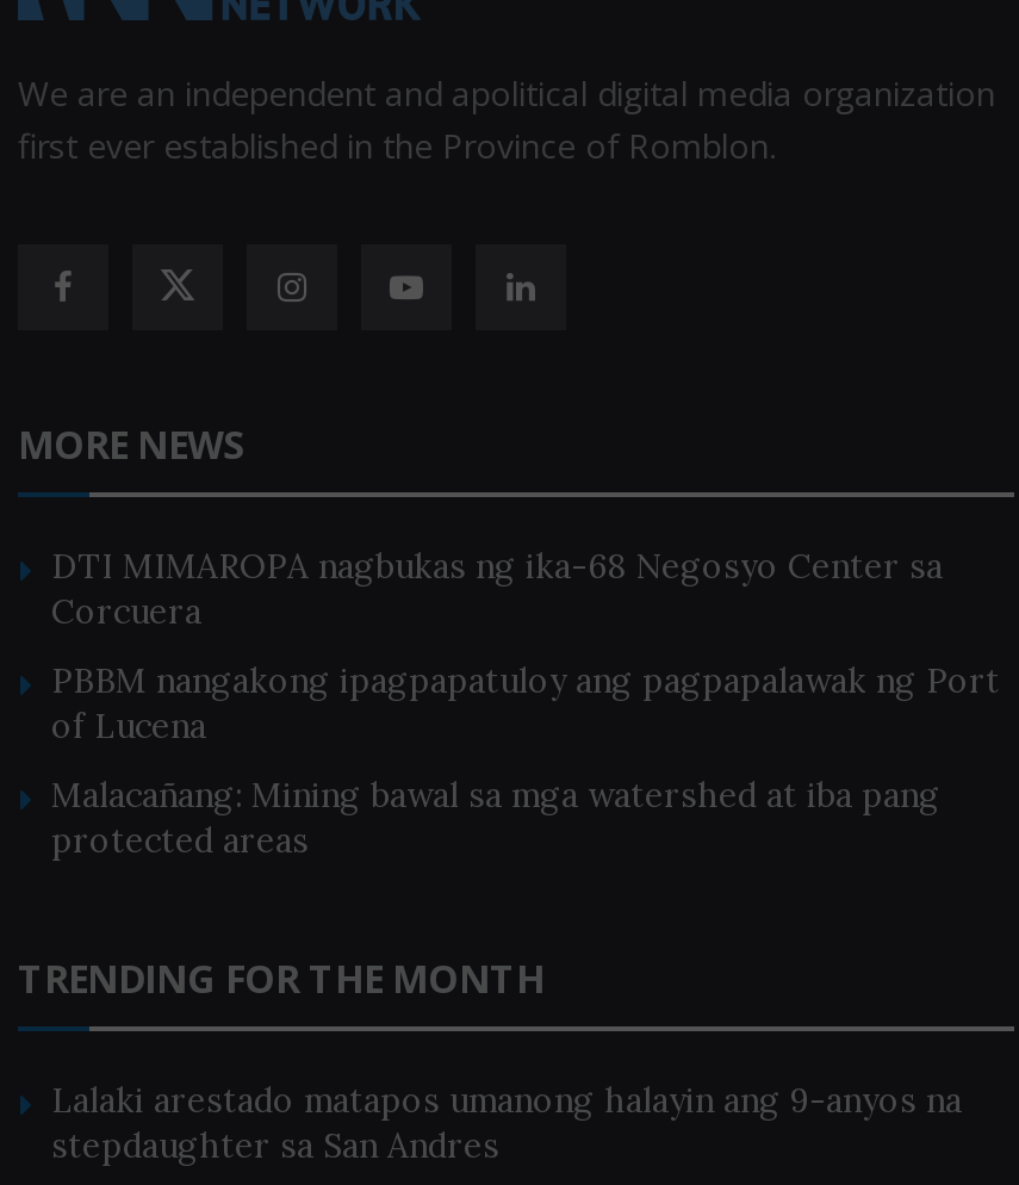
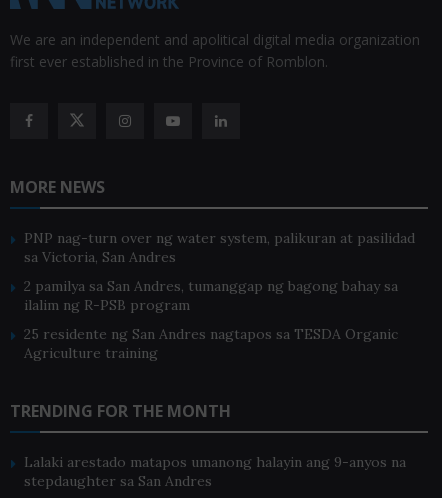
- DTI MIMAROPA nagbukas ng ika-68 Negosyo Center sa
- Corcuera
+ PNP nag-turn over ng water system, palikuran at pasilidad
+ sa Victoria, San Andres

- PBBM nangakong ipagpapatuloy ang pagpapalawak ng Port
- of Lucena
+ 2 pamilya sa San Andres, tumanggap ng bagong bahay sa
+ ilalim ng R-PSB program

- Malacañang: Mining bawal sa mga watershed at iba pang
- protected areas
+ 25 residente ng San Andres nagtapos sa TESDA Organic
+ Agriculture training
